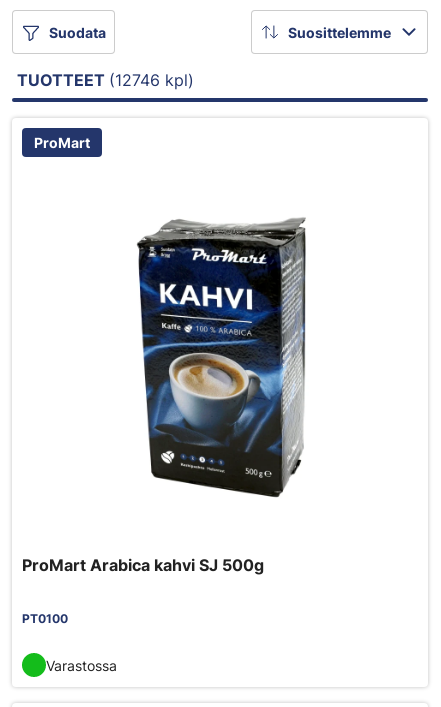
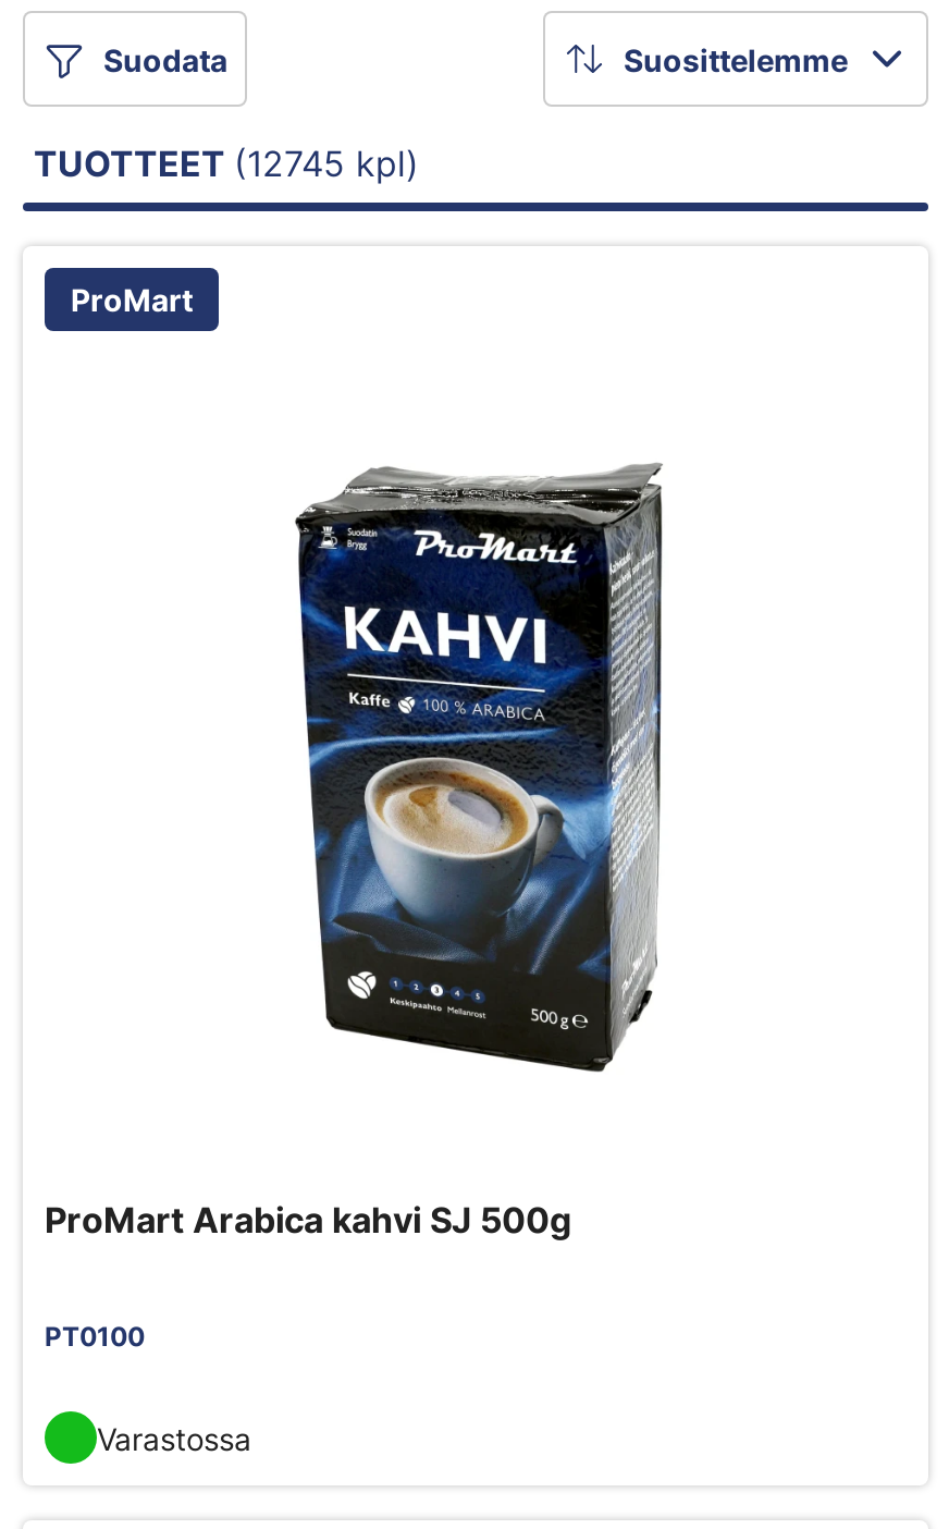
- TUOTTEET (12746 kpl)
+ TUOTTEET (12745 kpl)
